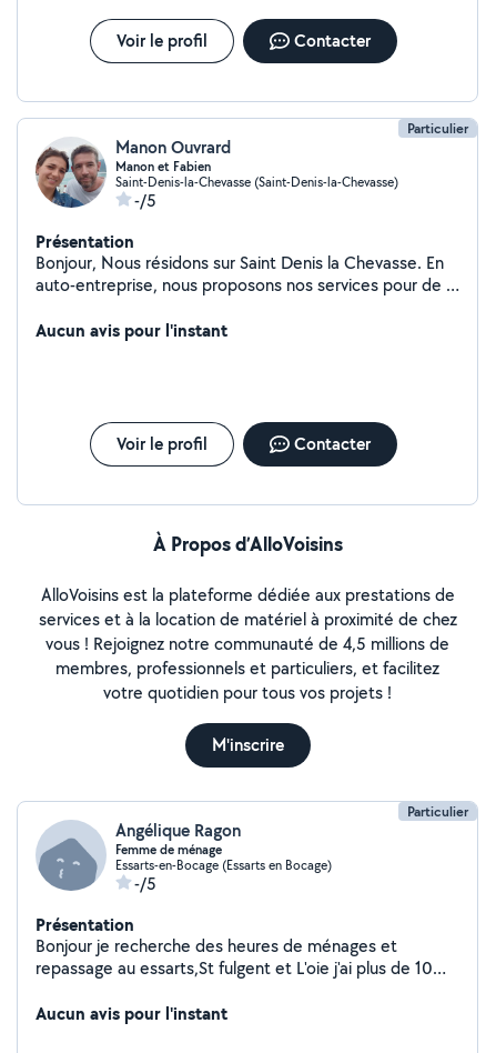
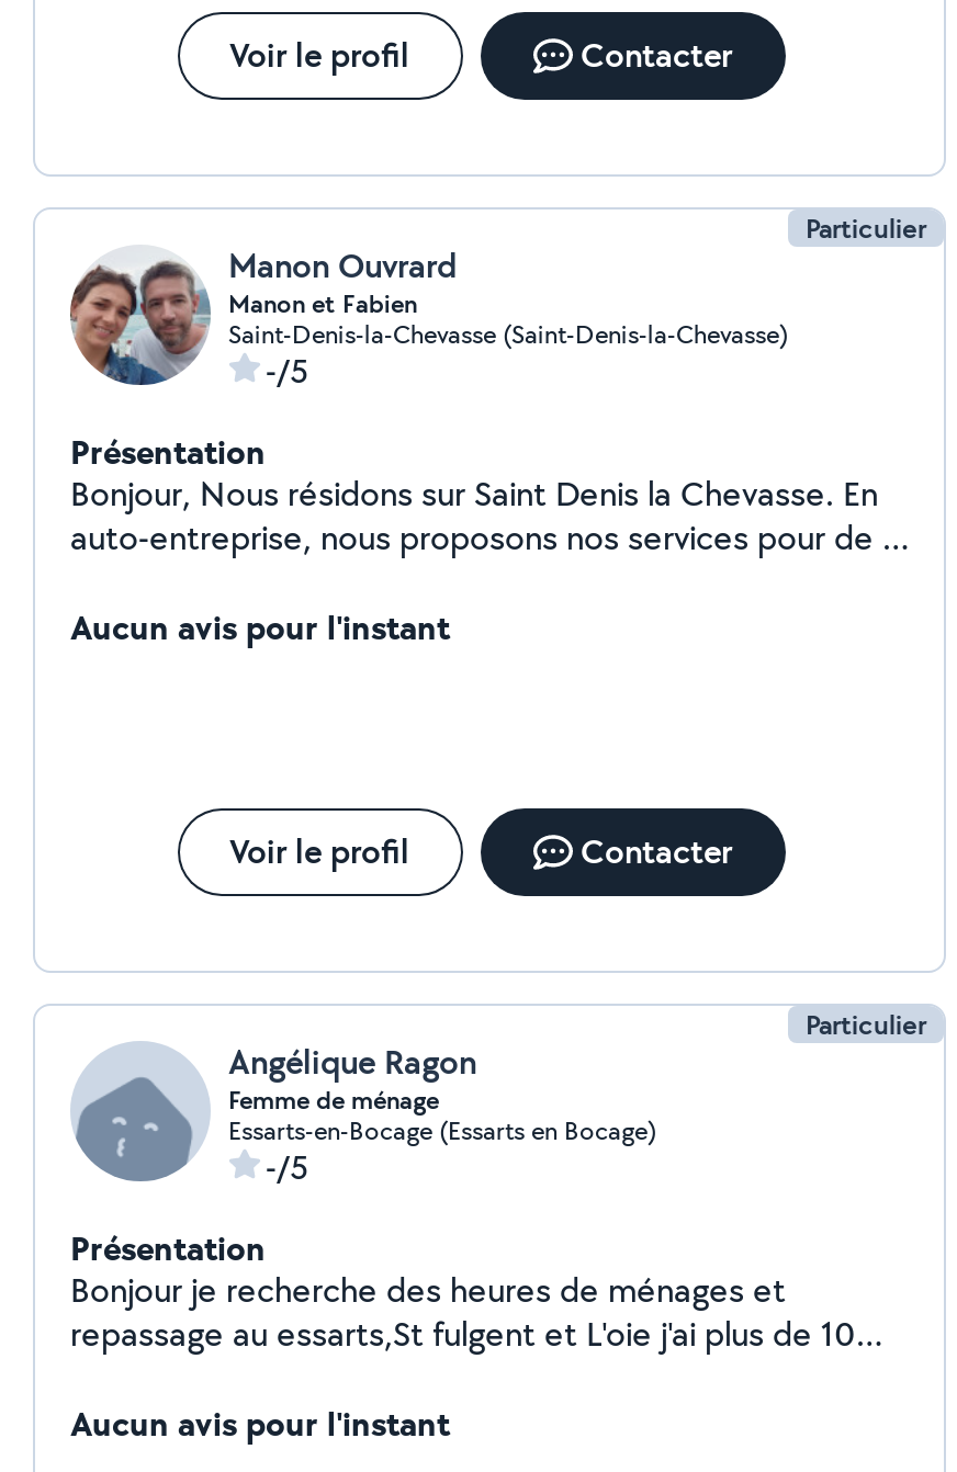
- À Propos d’AlloVoisins
- AlloVoisins est la plateforme dédiée aux prestations de
- services et à la location de matériel à proximité de chez
- vous ! Rejoignez notre communauté de 4,5 millions de
- membres, professionnels et particuliers, et facilitez
- votre quotidien pour tous vos projets !
- M'inscrire
